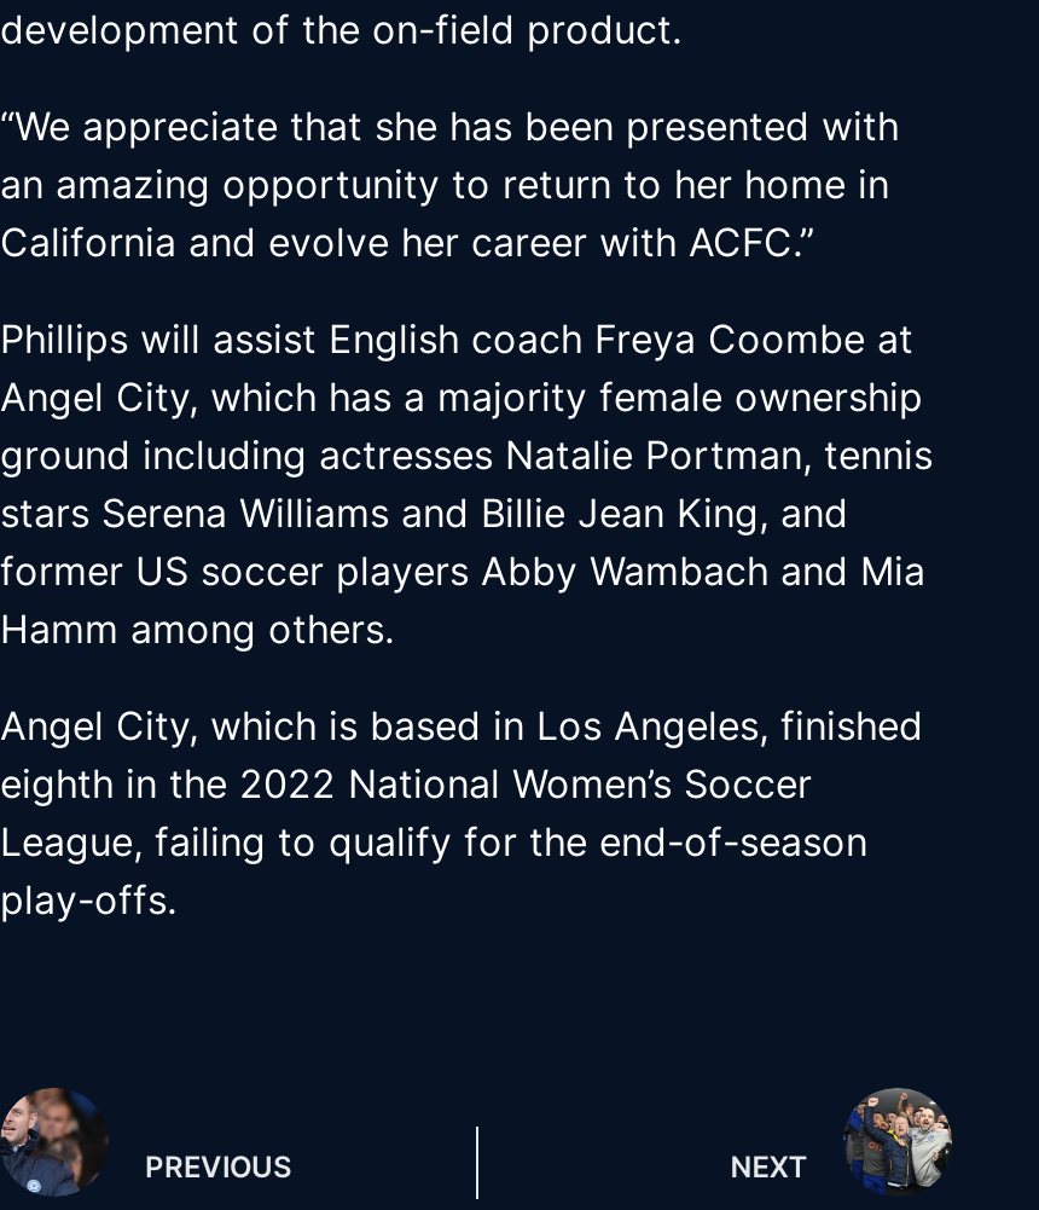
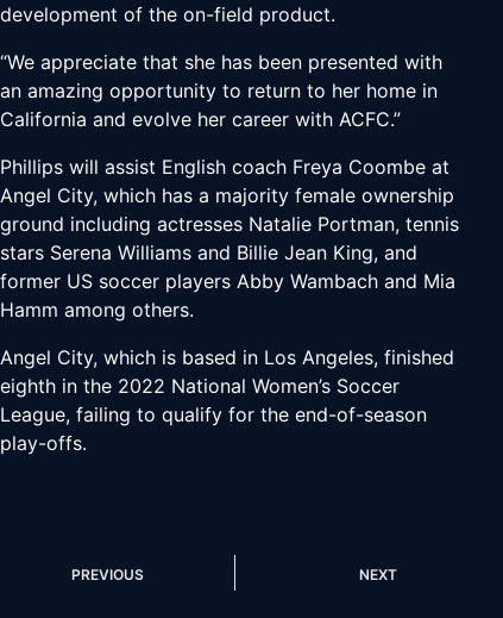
- [image]

- [image]
